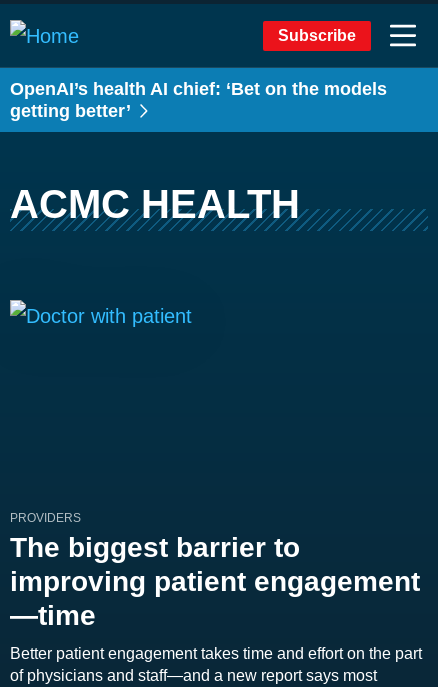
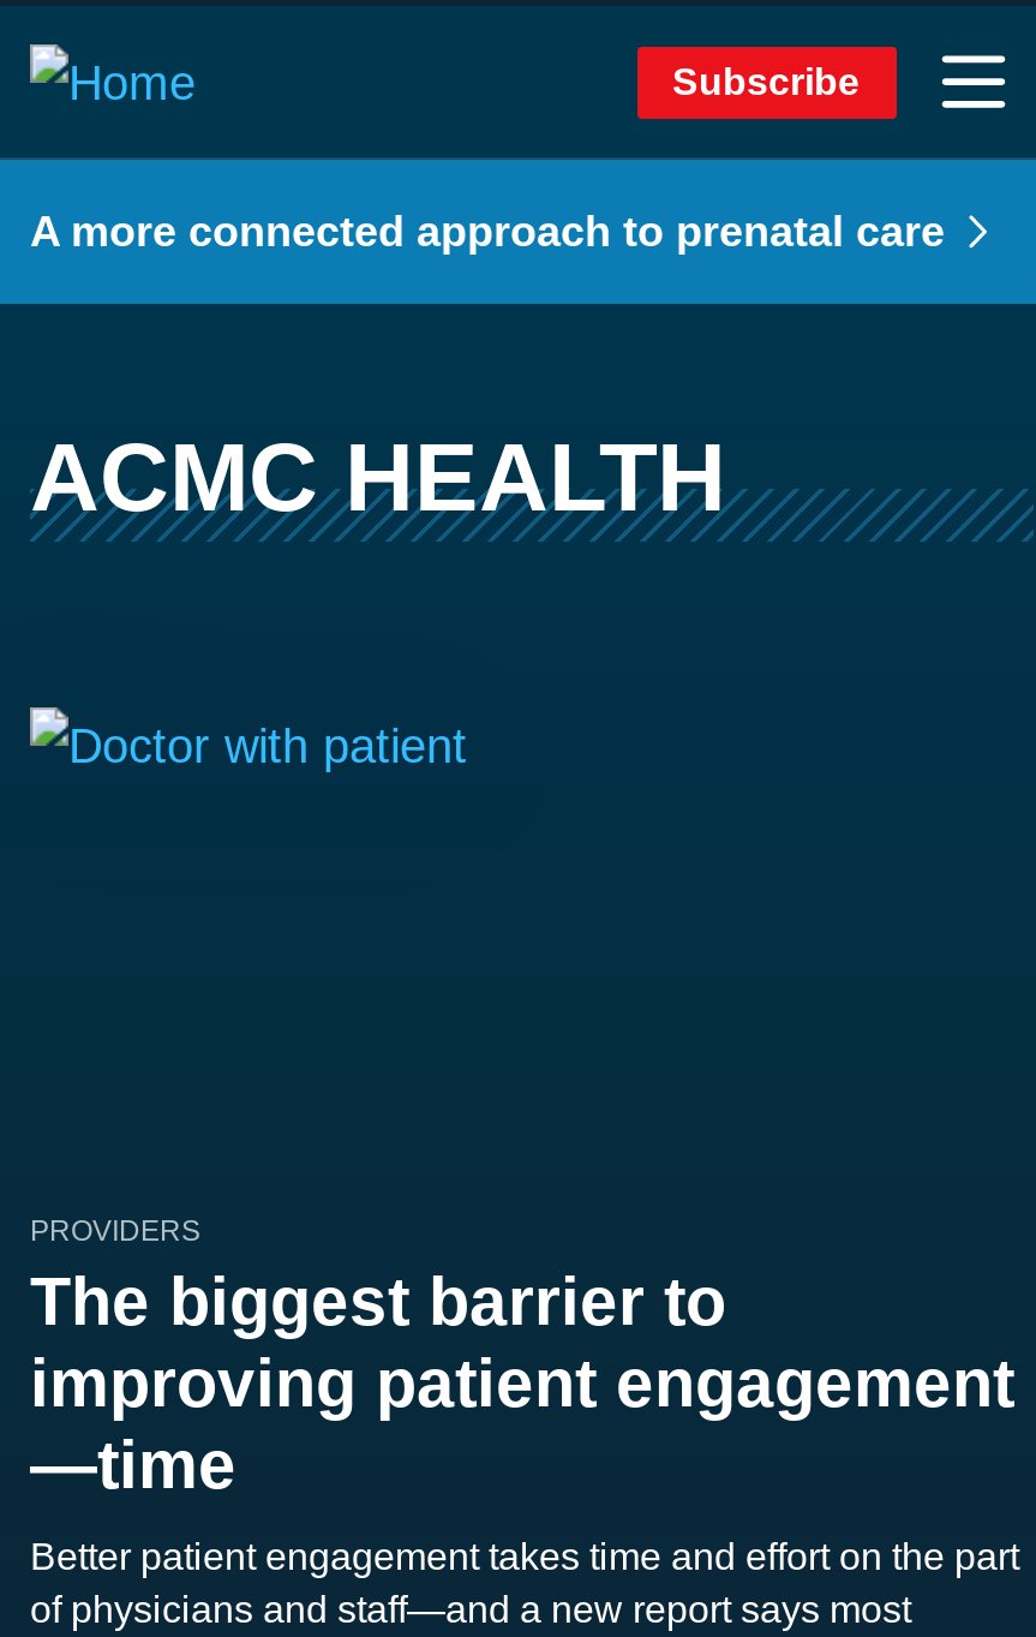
- OpenAI’s health AI chief: ‘Bet on the models
- getting better’
+ A more connected approach to prenatal care
